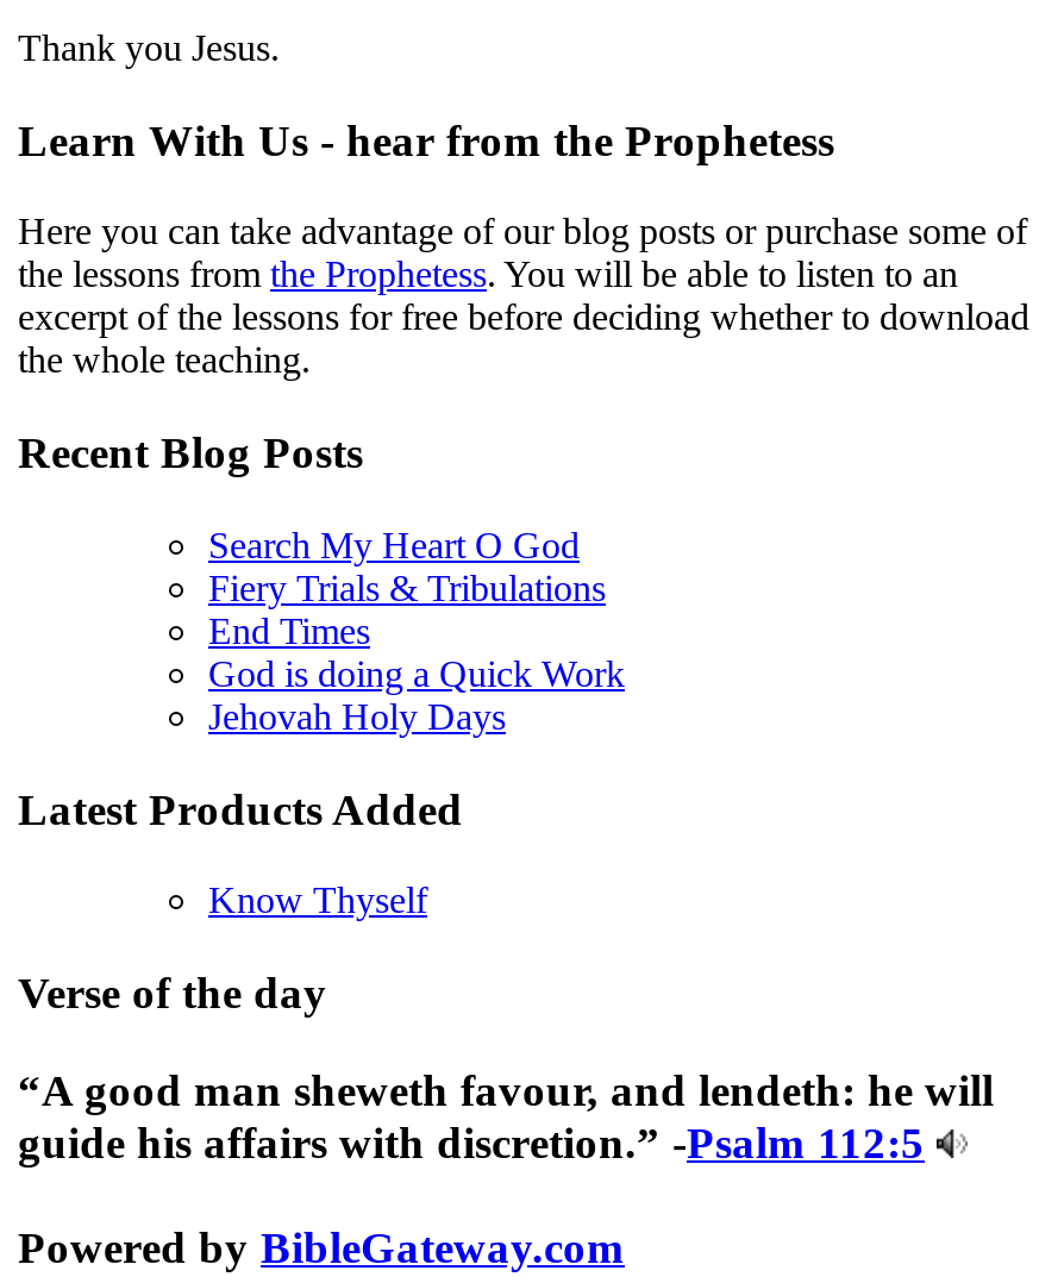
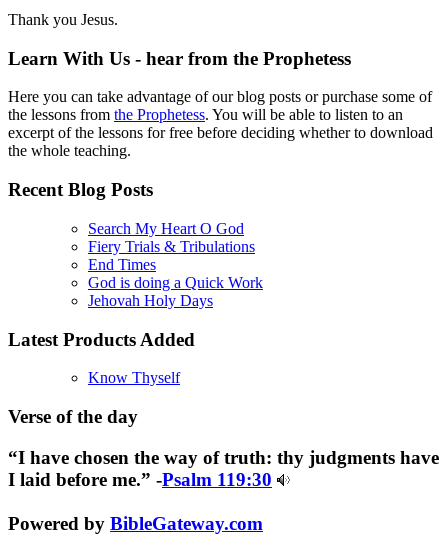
- “A good man sheweth favour, and lendeth: he will
- guide his affairs with discretion.” -Psalm 112:5
+ “I have chosen the way of truth: thy judgments have
+ I laid before me.” -Psalm 119:30
